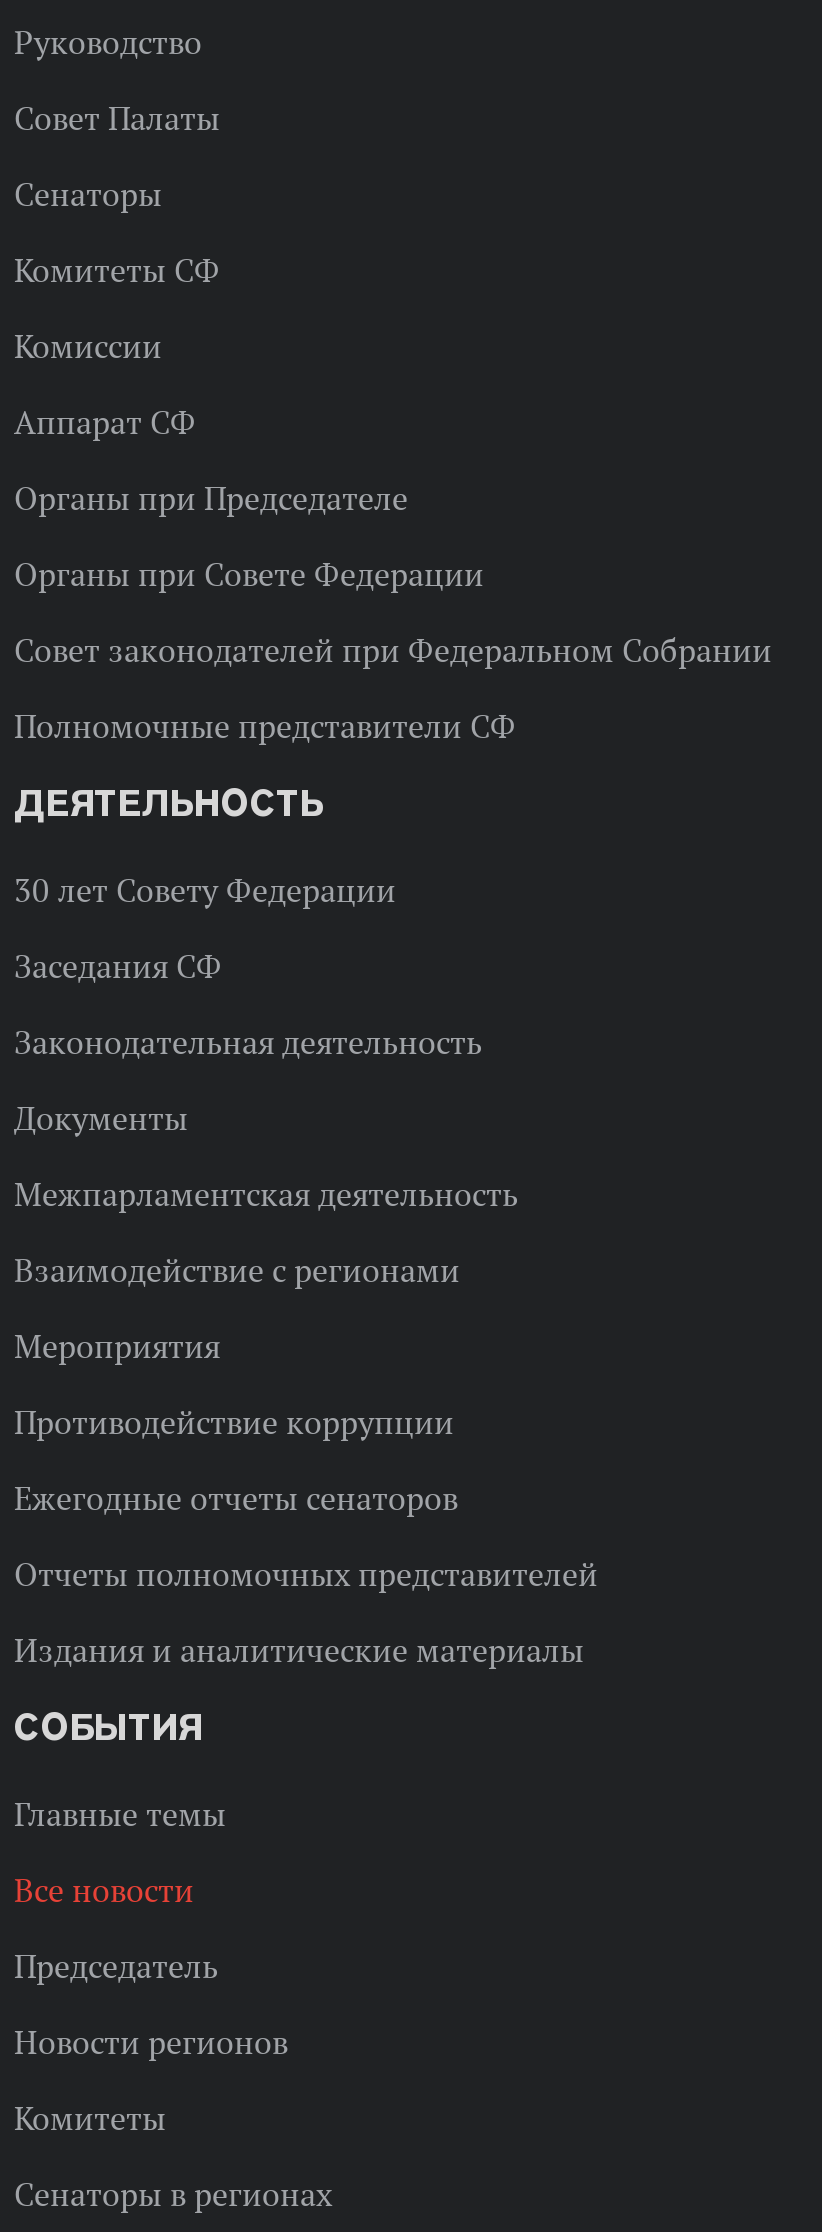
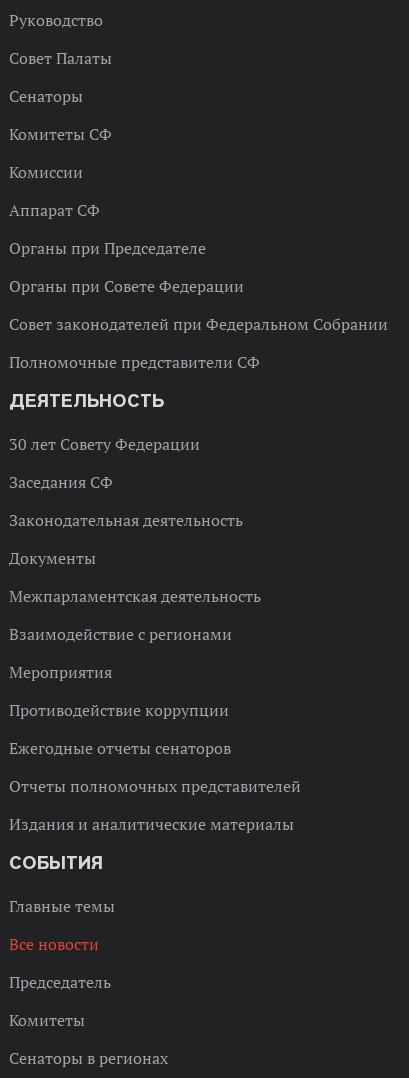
- Новости регионов
